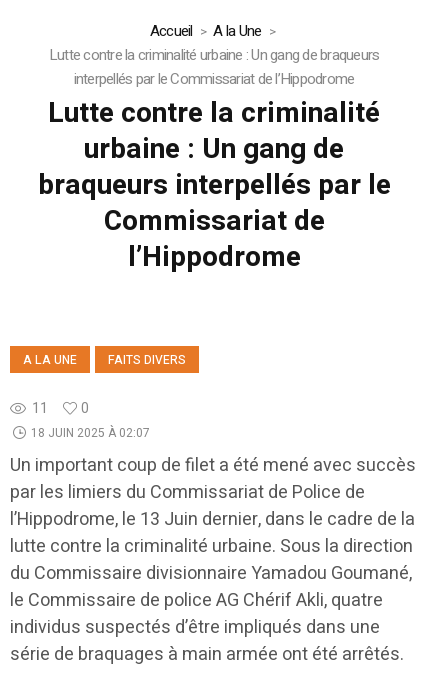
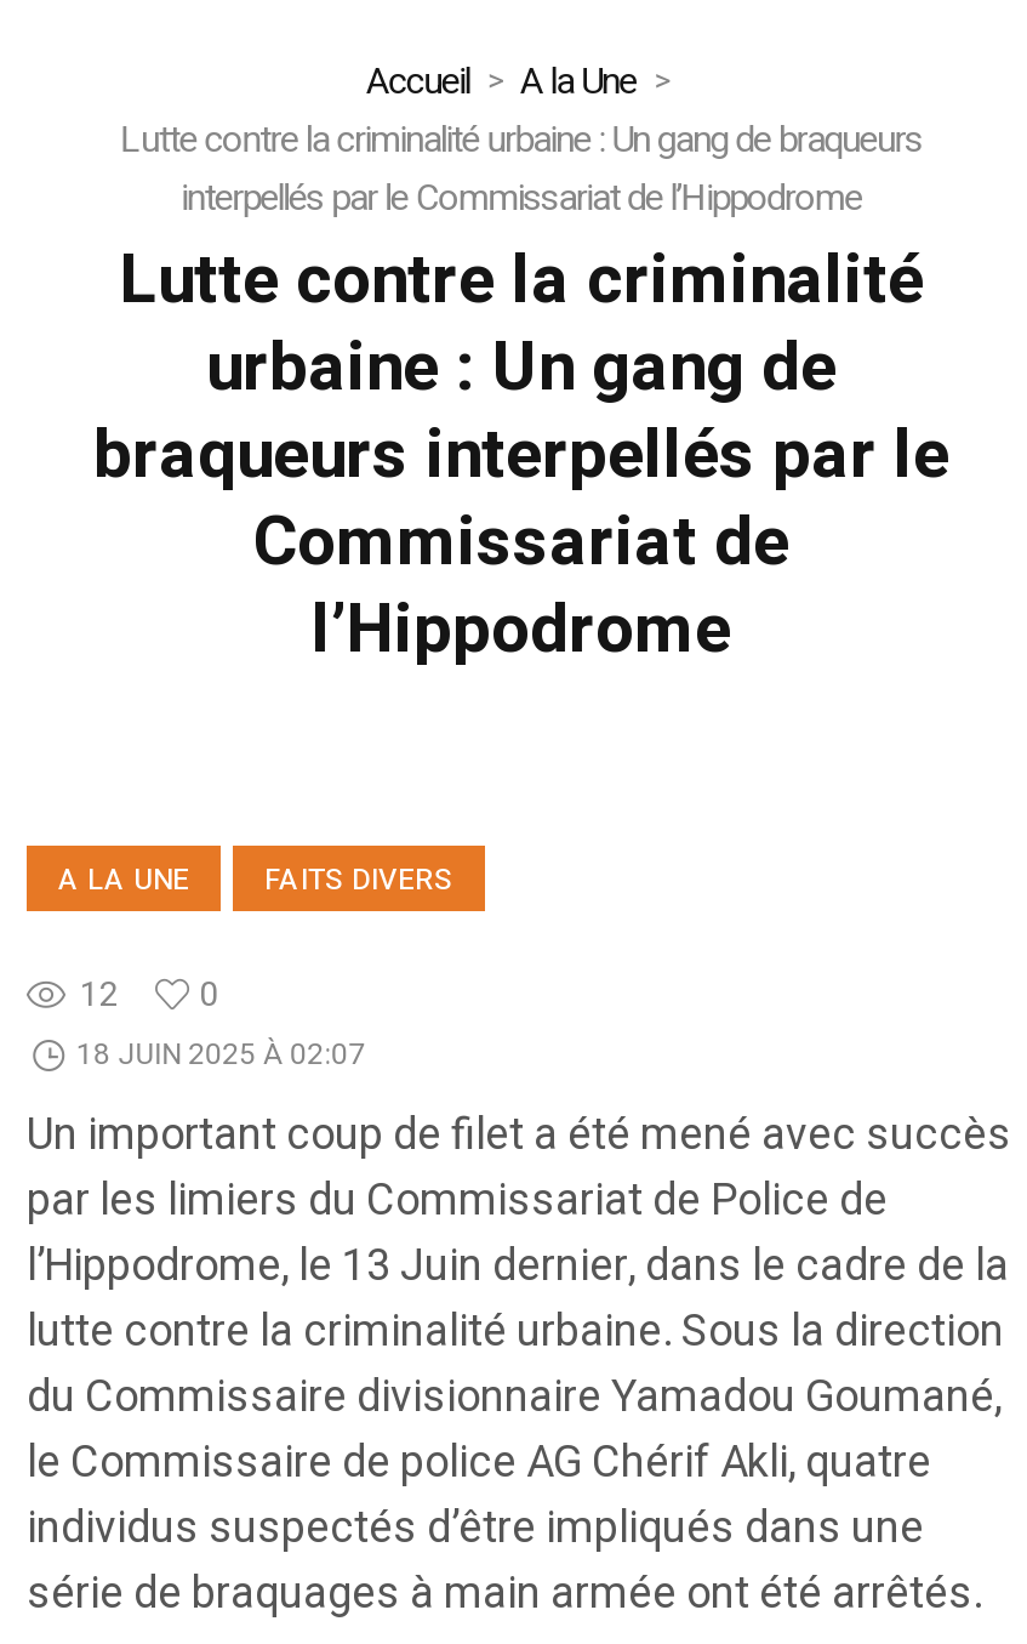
- 11 0
+ 12 0
